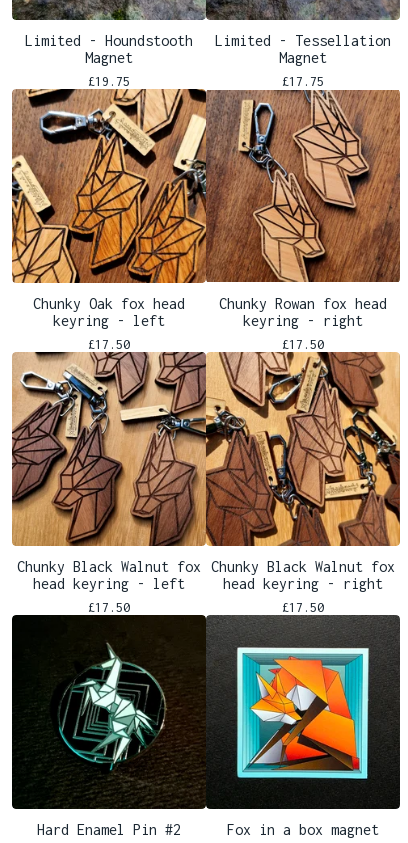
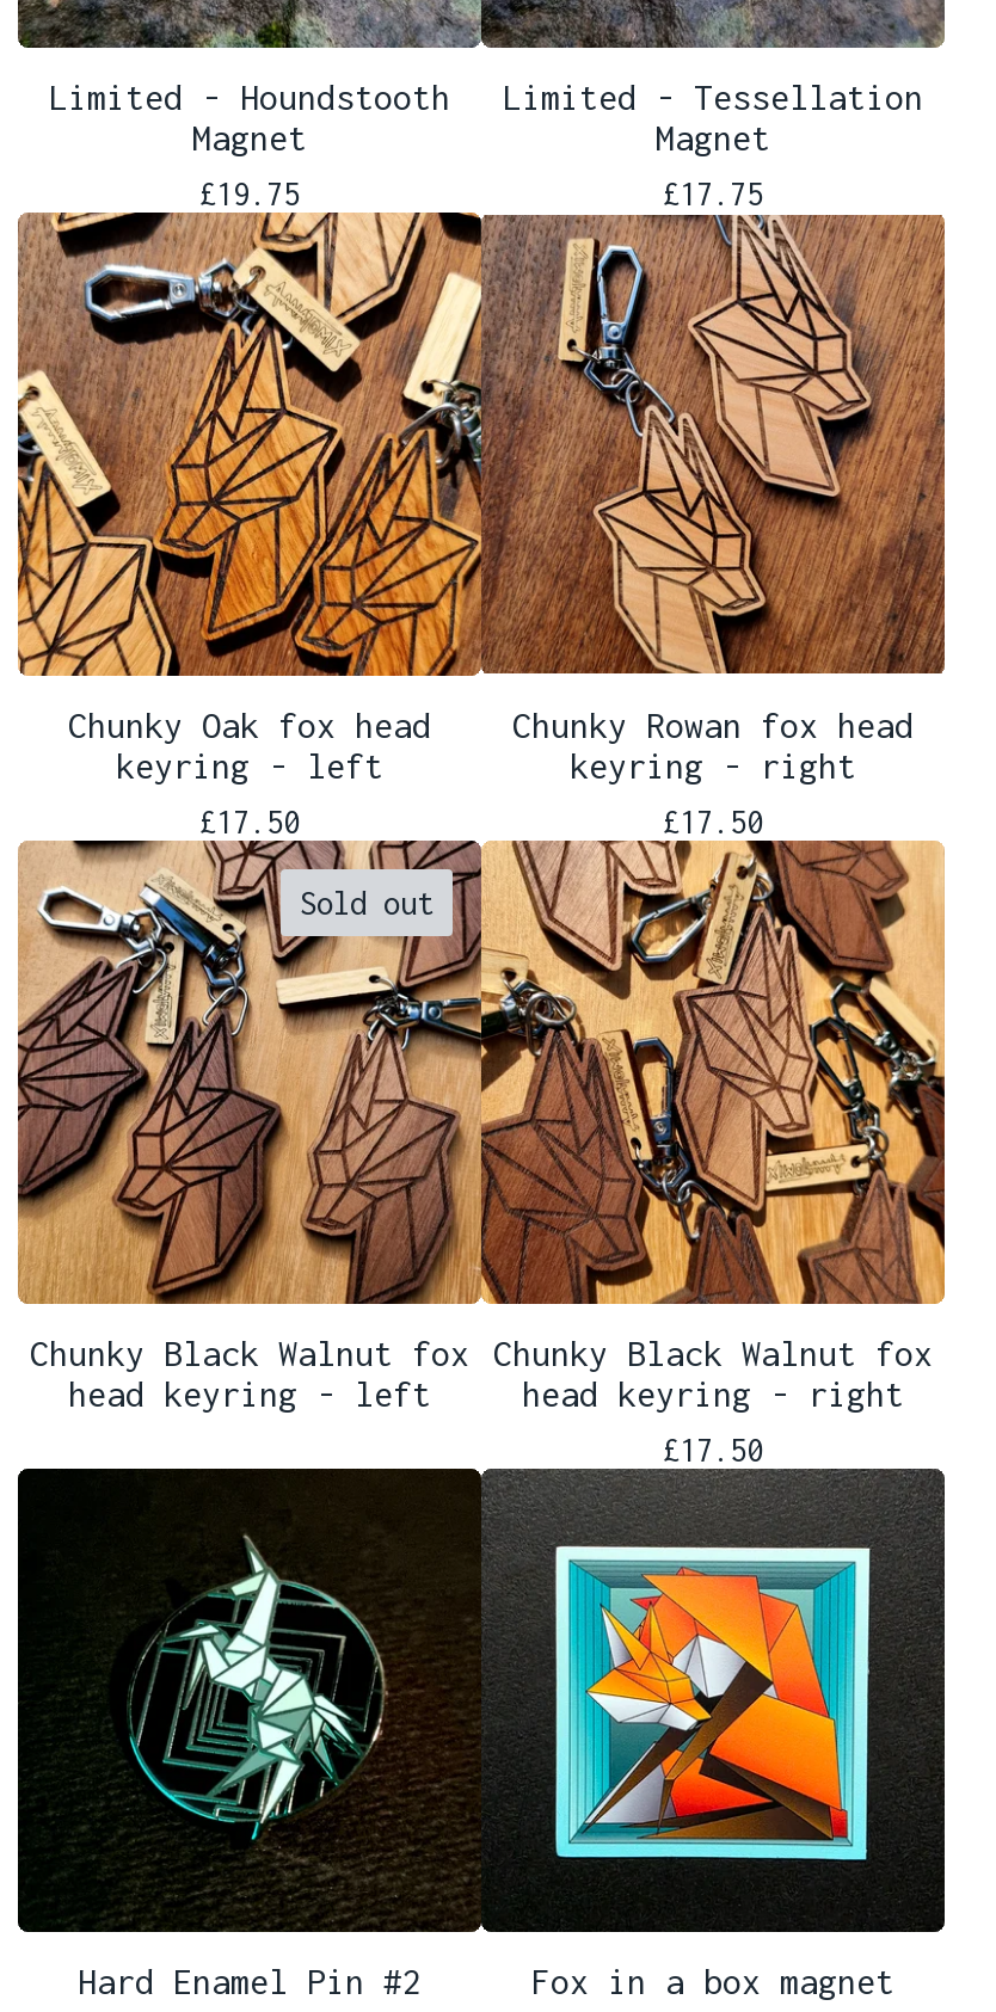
+ Sold out

- £17.50
